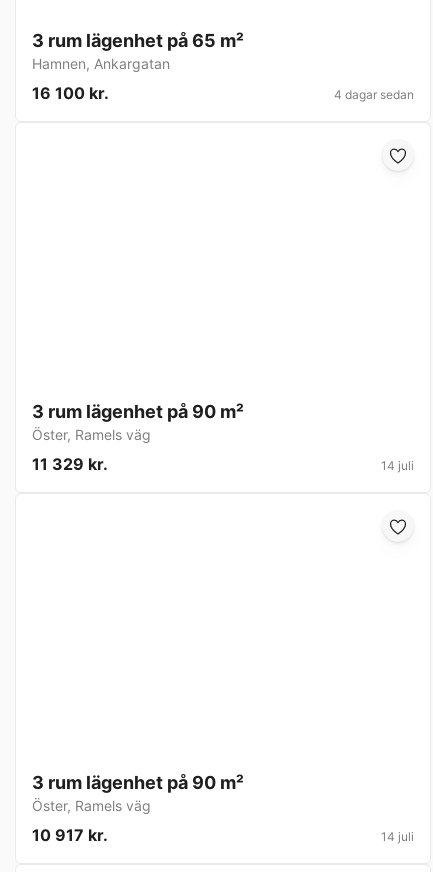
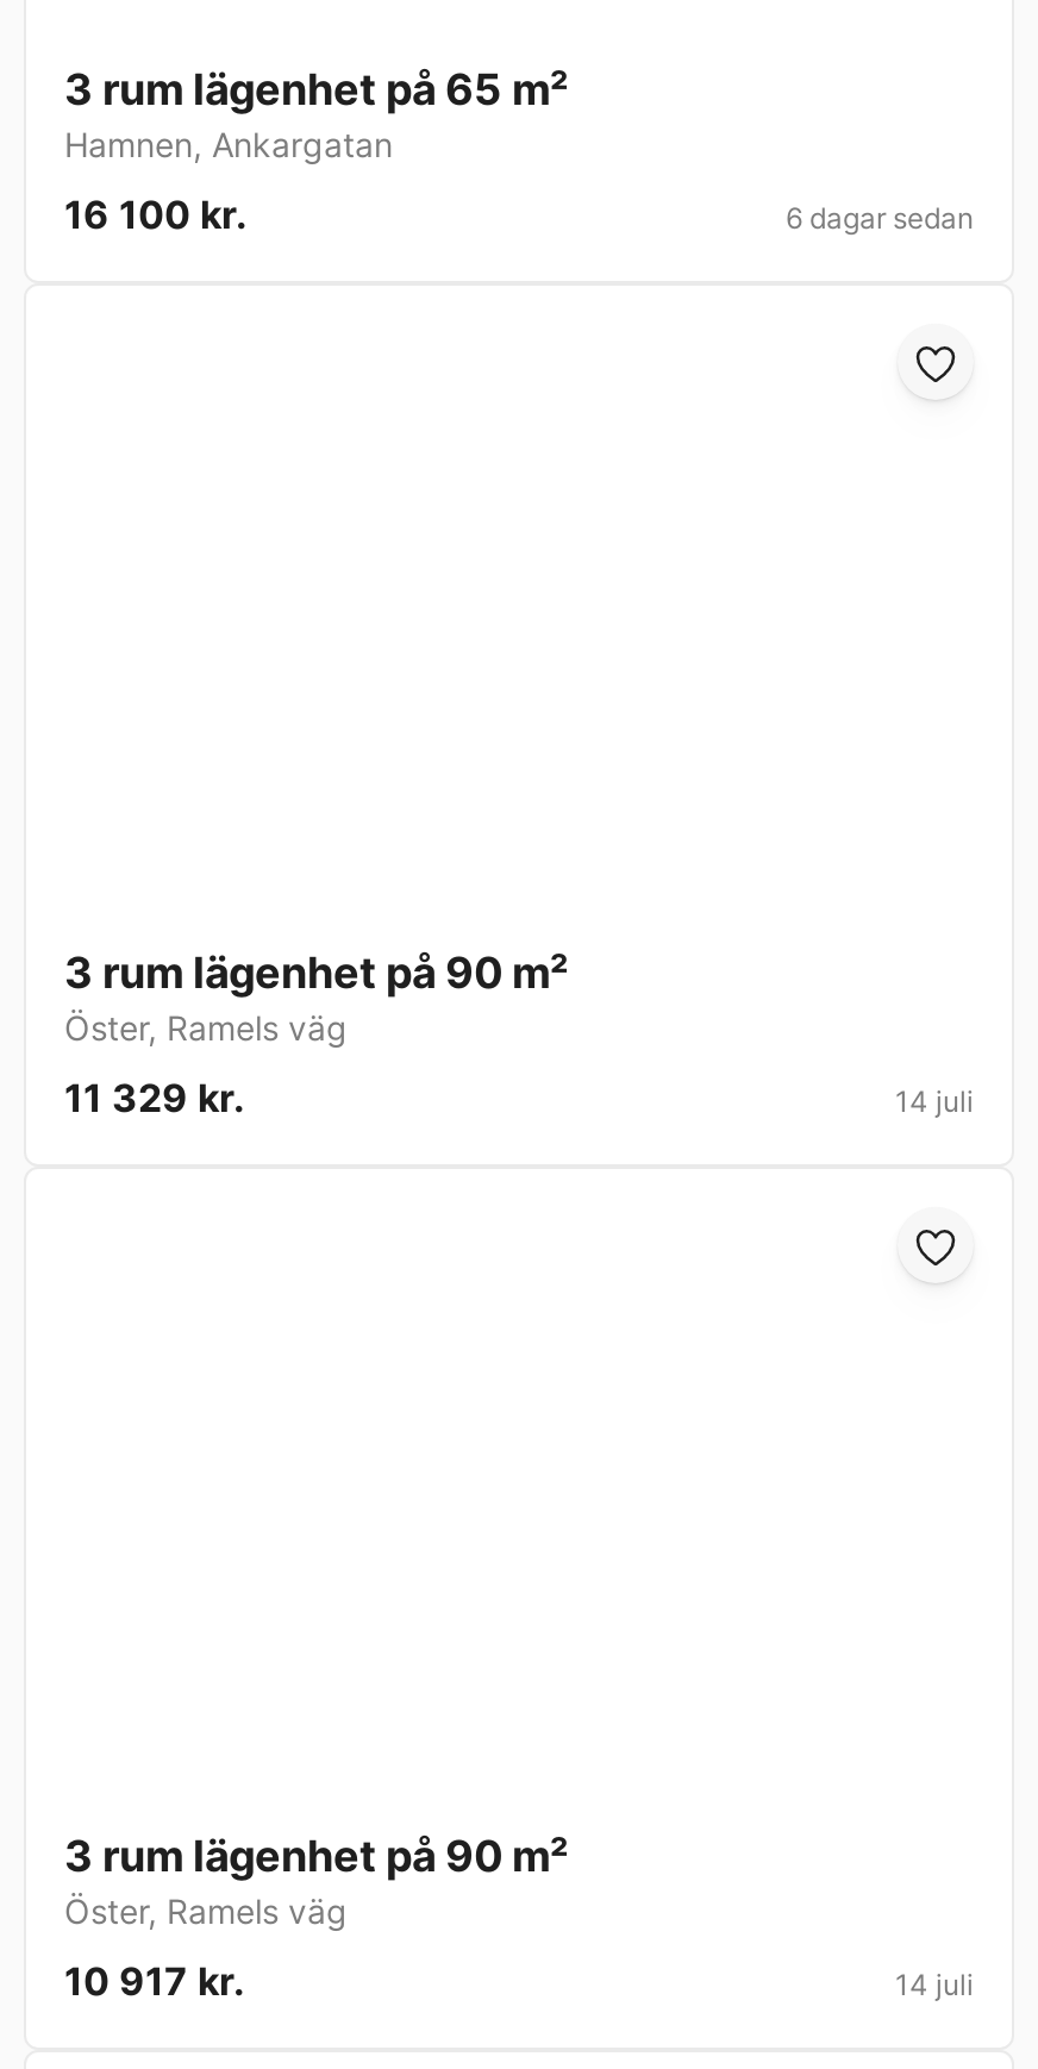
- 4 dagar sedan
+ 6 dagar sedan
